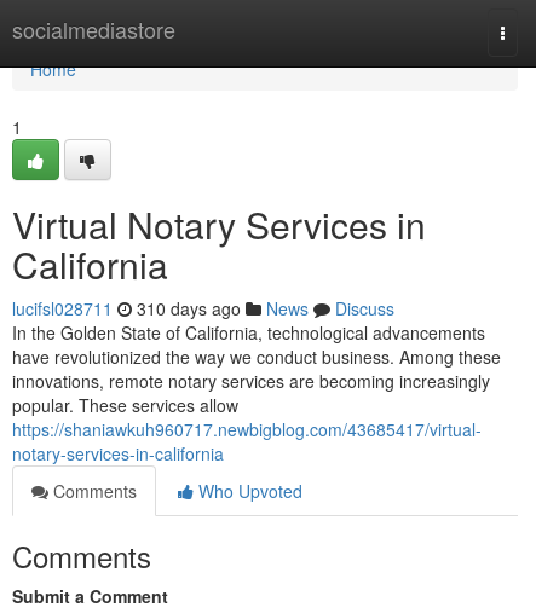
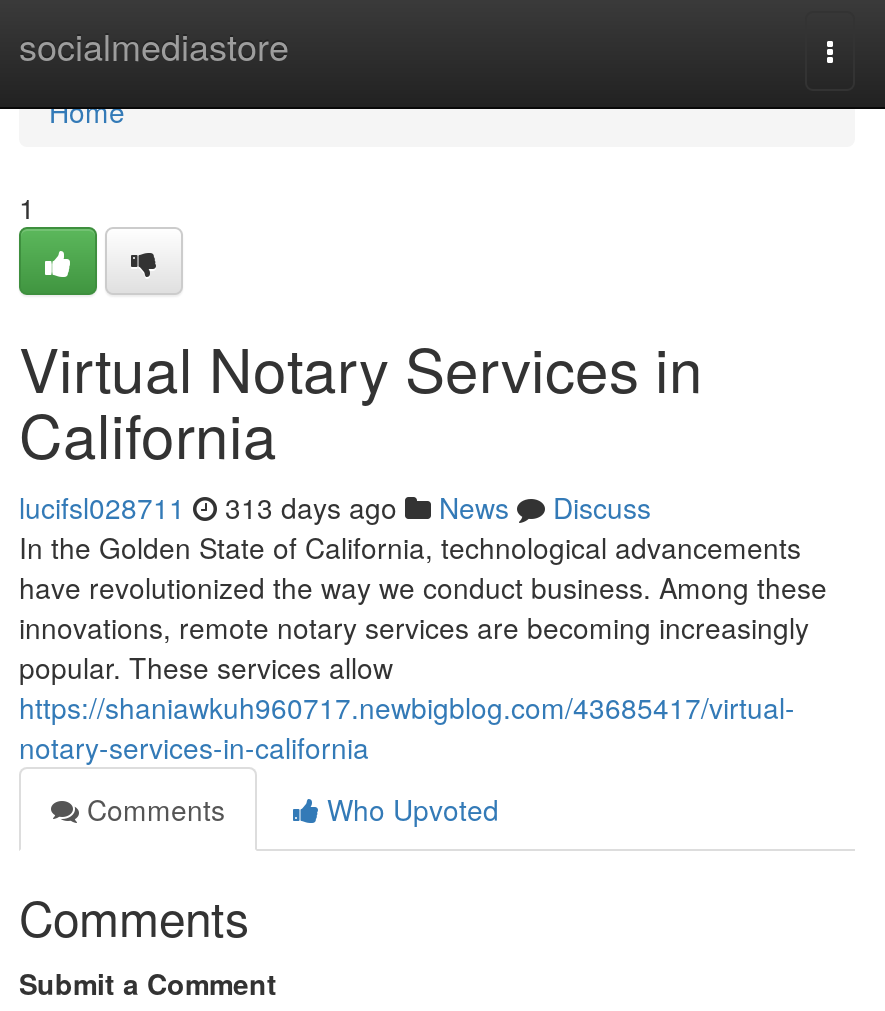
- lucifsl028711 310 days ago News Discuss
+ lucifsl028711 313 days ago News Discuss
